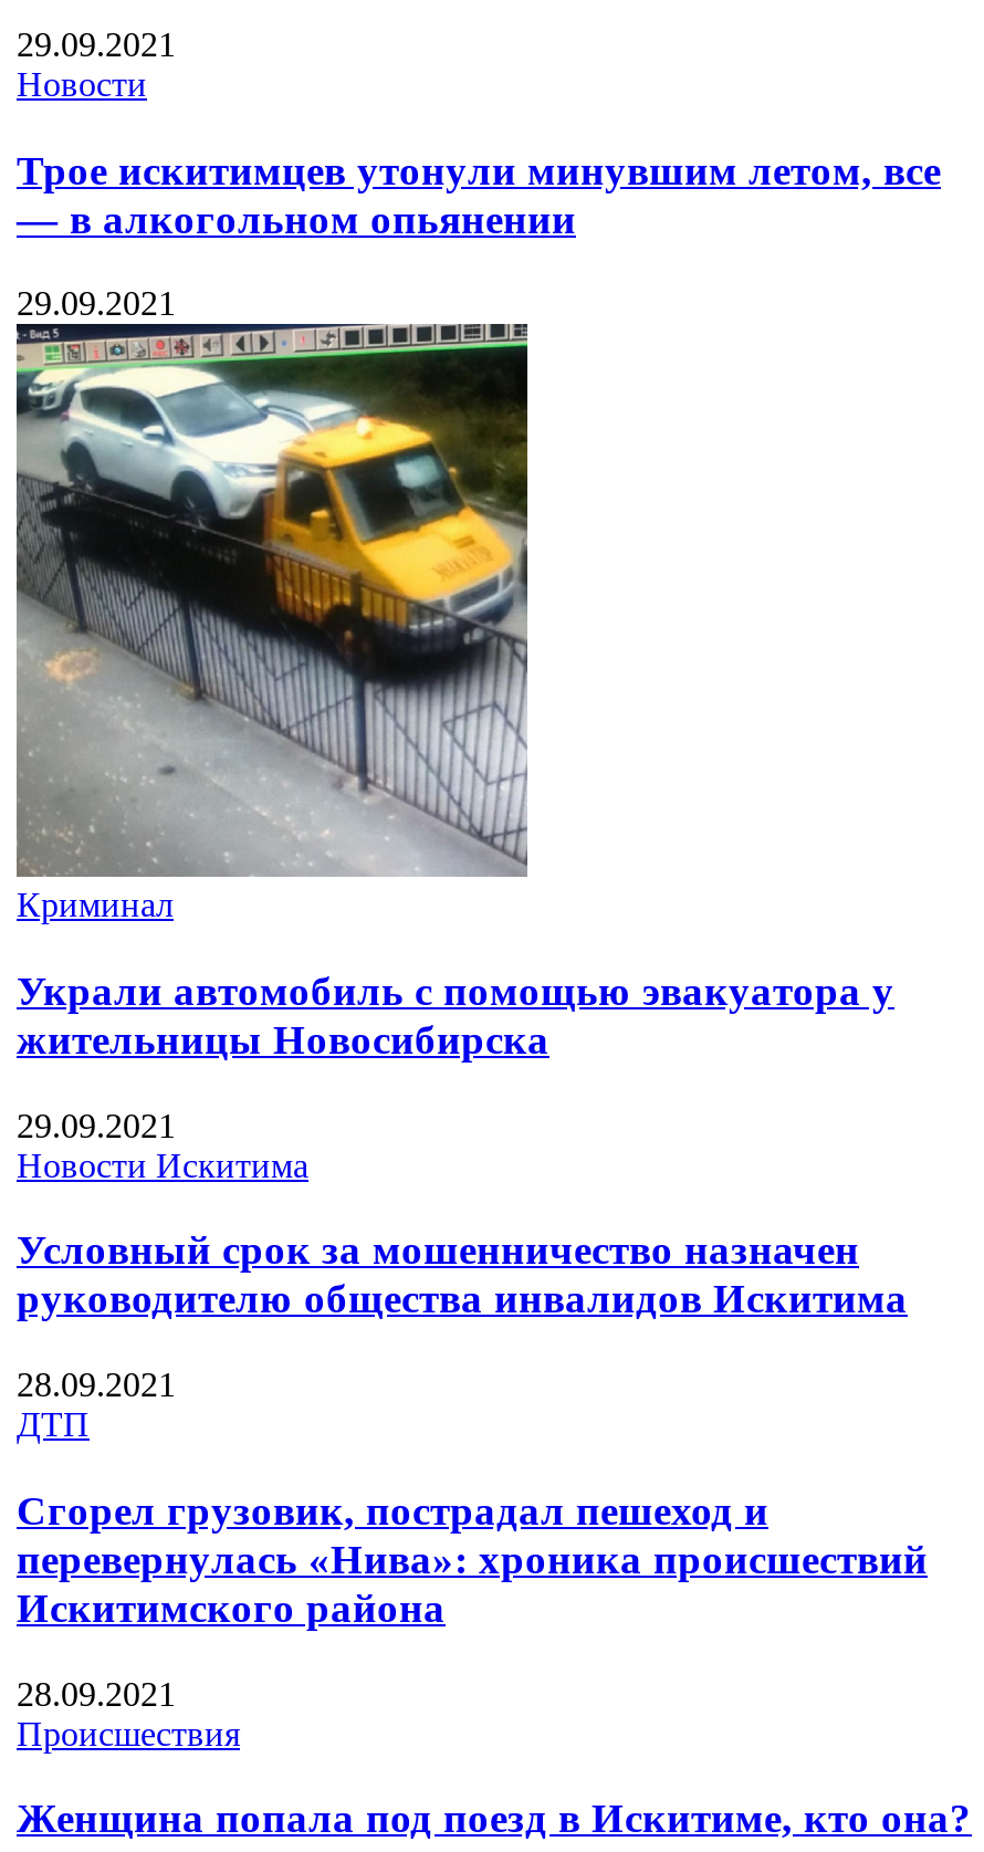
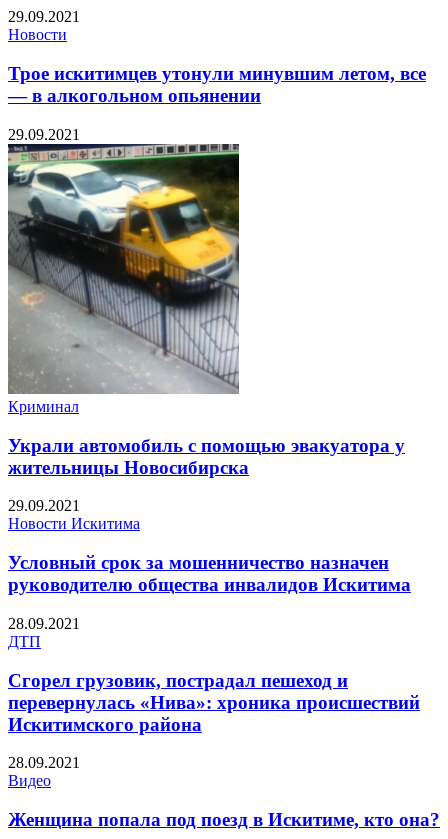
- Происшествия
+ Видео
